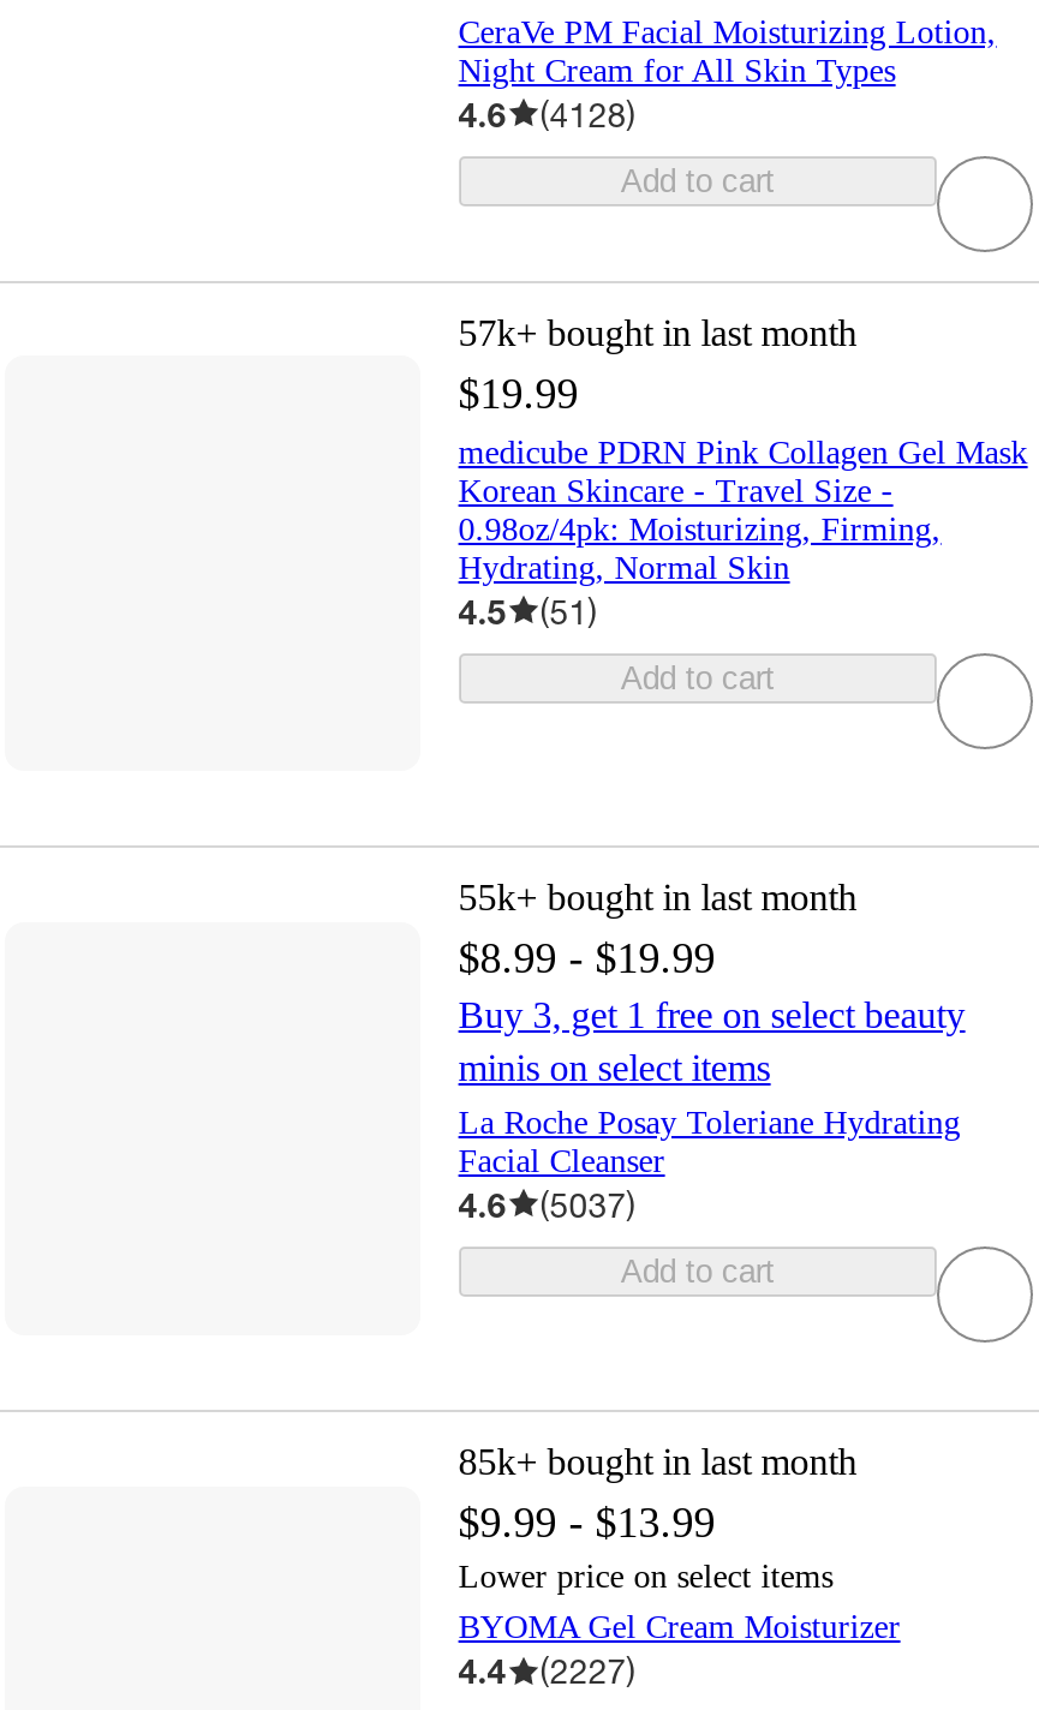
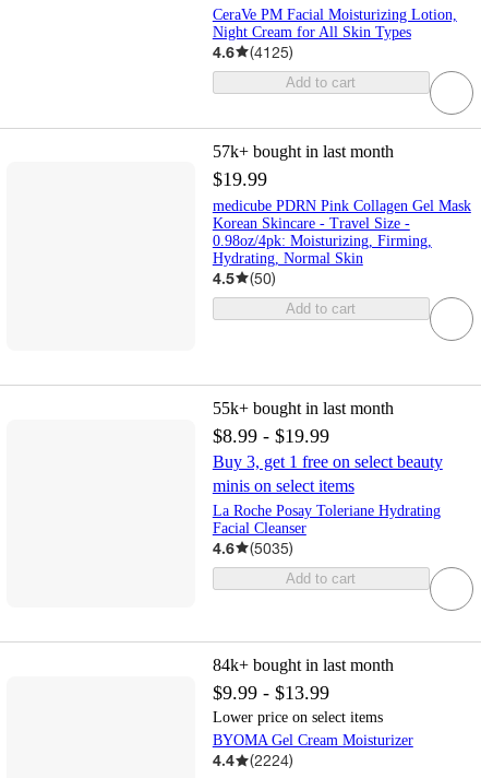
- 4.6 (4128)
+ 4.6 (4125)

- 4.5 (51)
+ 4.5 (50)

- 4.6 (5037)
+ 4.6 (5035)

- 85k+ bought in last month
+ 84k+ bought in last month

- 4.4 (2227)
+ 4.4 (2224)
